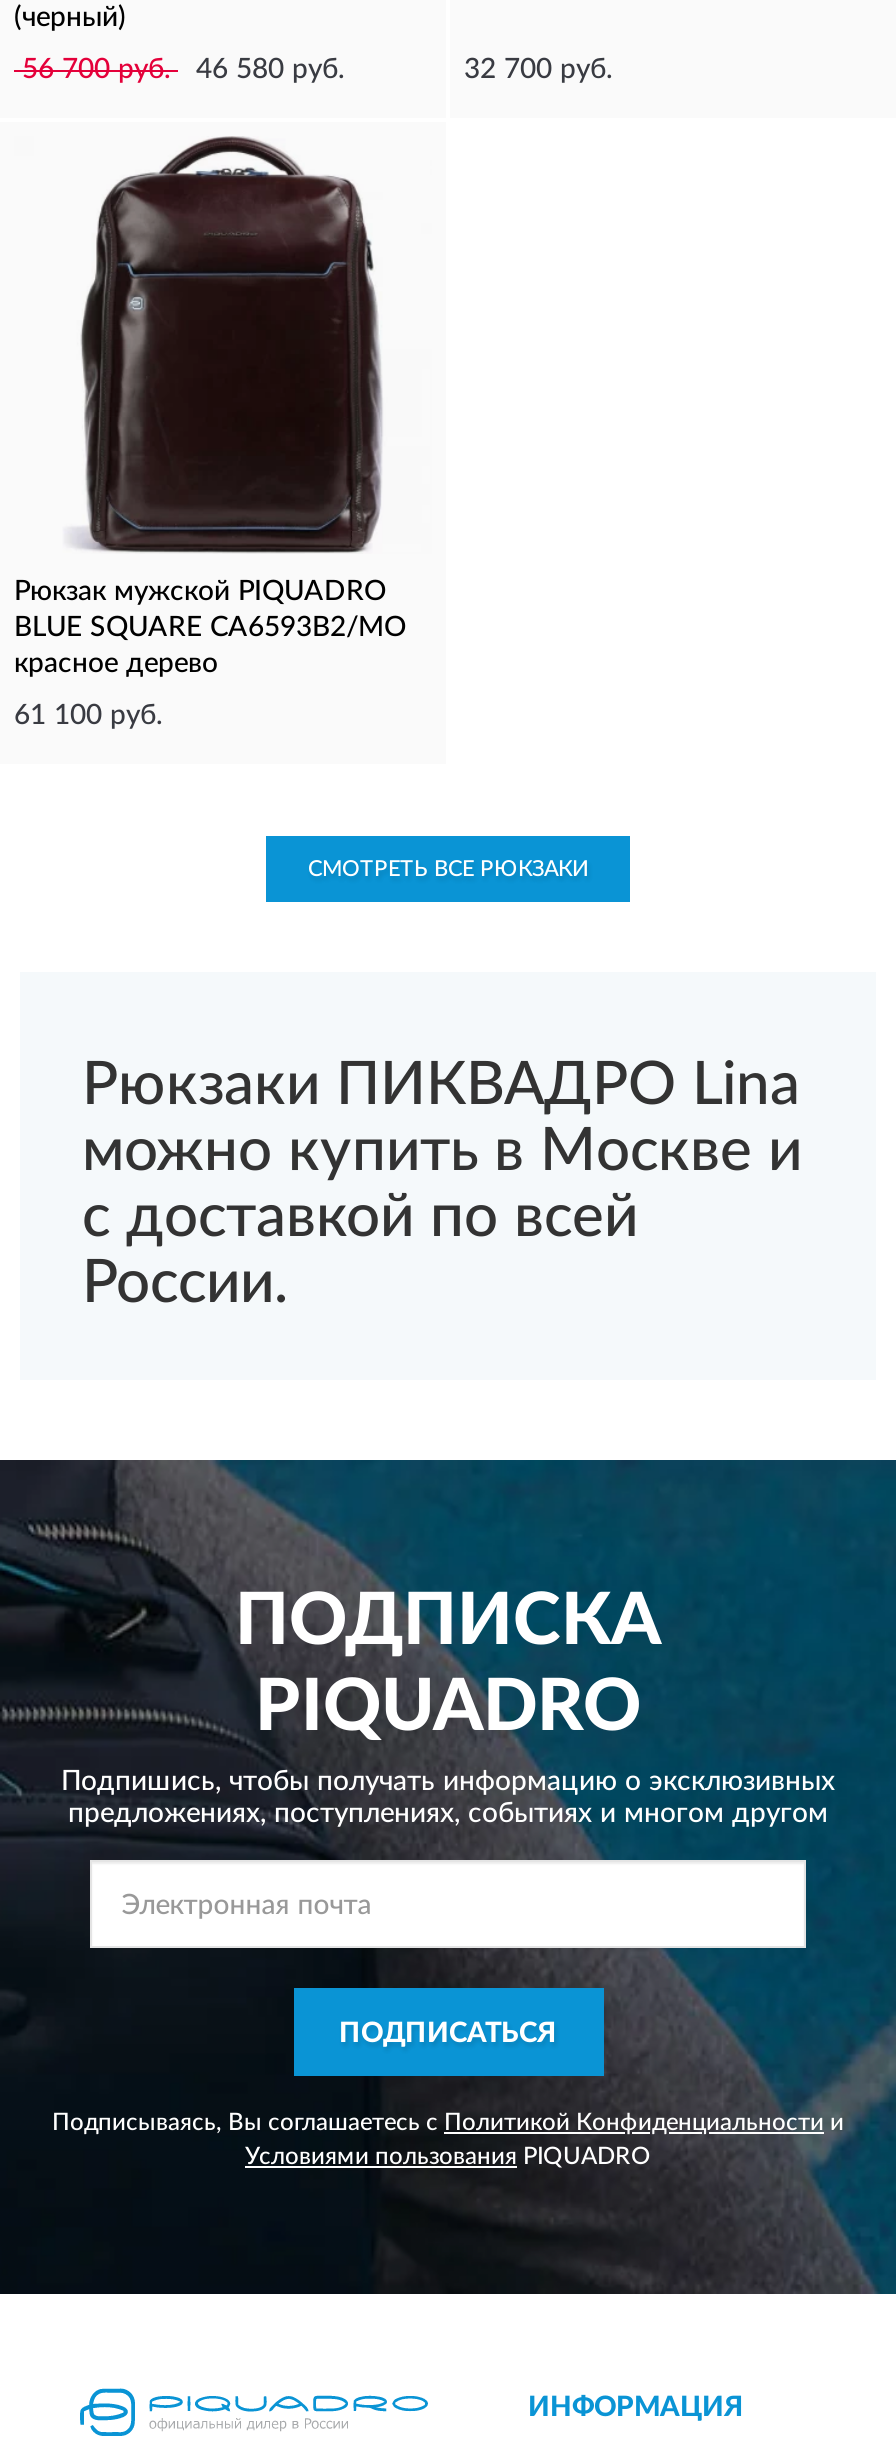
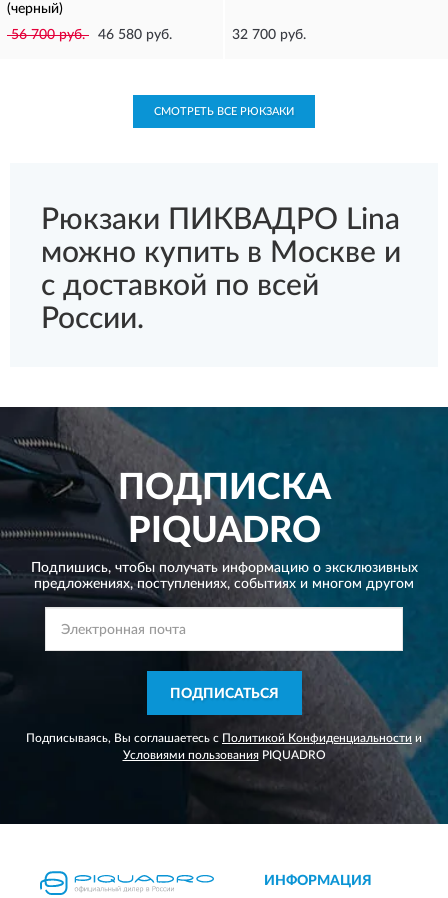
- [image]
- Рюкзак мужской PIQUADRO
- BLUE SQUARE CA6593B2/MO
- красное дерево
- 61 100 руб.
